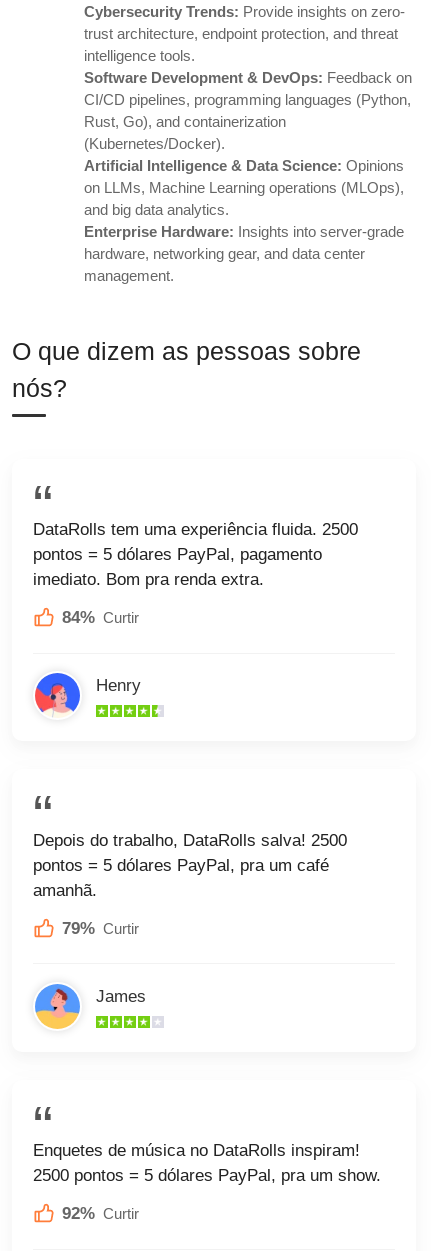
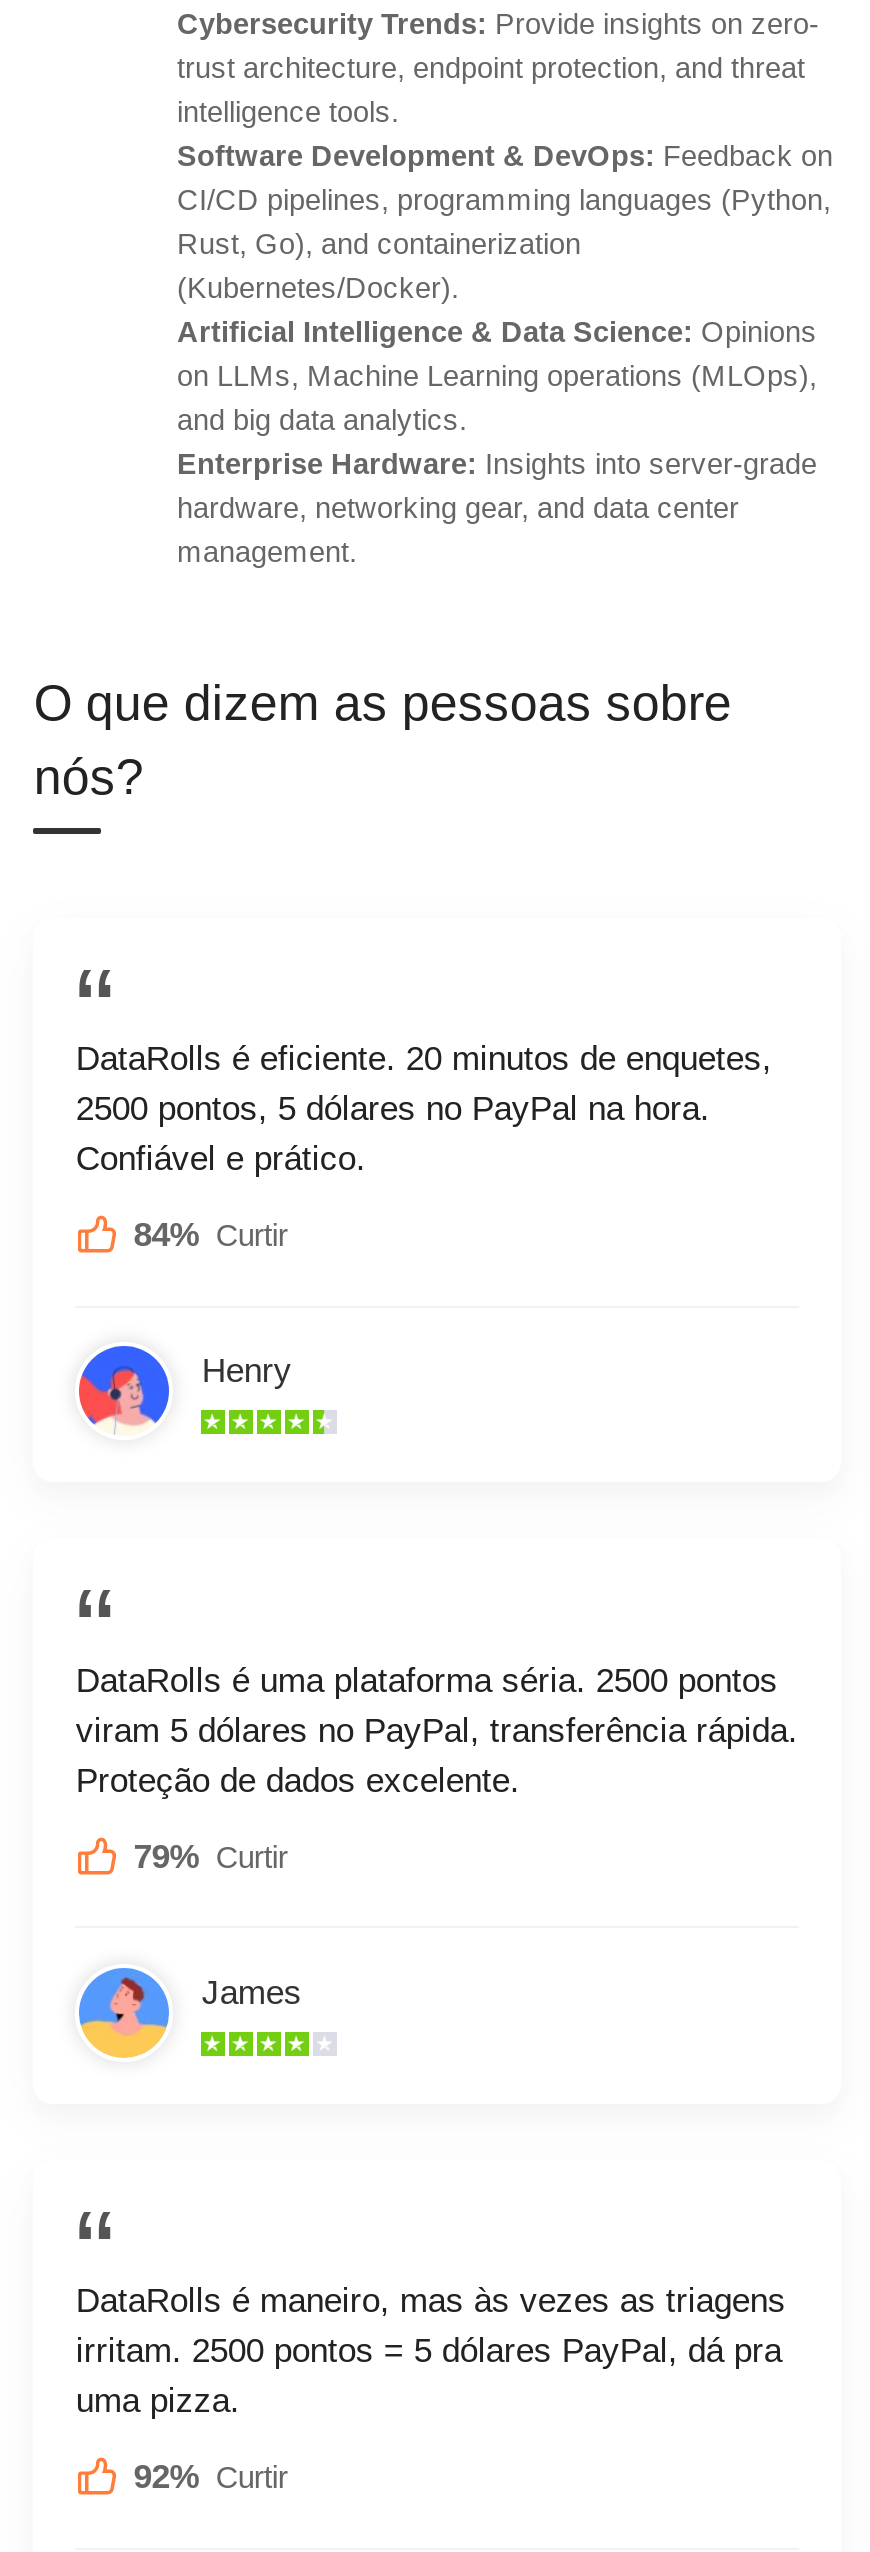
- DataRolls tem uma experiência fluida. 2500
- pontos = 5 dólares PayPal, pagamento
- imediato. Bom pra renda extra.
+ DataRolls é eficiente. 20 minutos de enquetes,
+ 2500 pontos, 5 dólares no PayPal na hora.
+ Confiável e prático.

- Depois do trabalho, DataRolls salva! 2500
- pontos = 5 dólares PayPal, pra um café
- amanhã.
+ DataRolls é uma plataforma séria. 2500 pontos
+ viram 5 dólares no PayPal, transferência rápida.
+ Proteção de dados excelente.

- Enquetes de música no DataRolls inspiram!
- 2500 pontos = 5 dólares PayPal, pra um show.
+ DataRolls é maneiro, mas às vezes as triagens
+ irritam. 2500 pontos = 5 dólares PayPal, dá pra
+ uma pizza.
